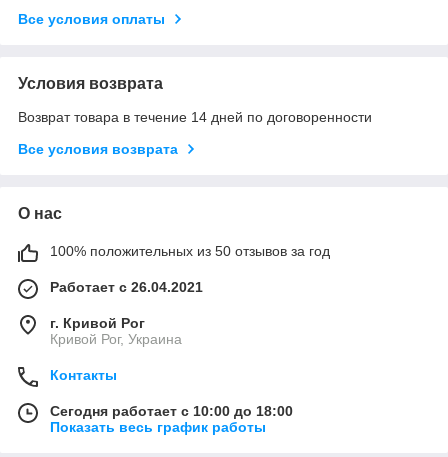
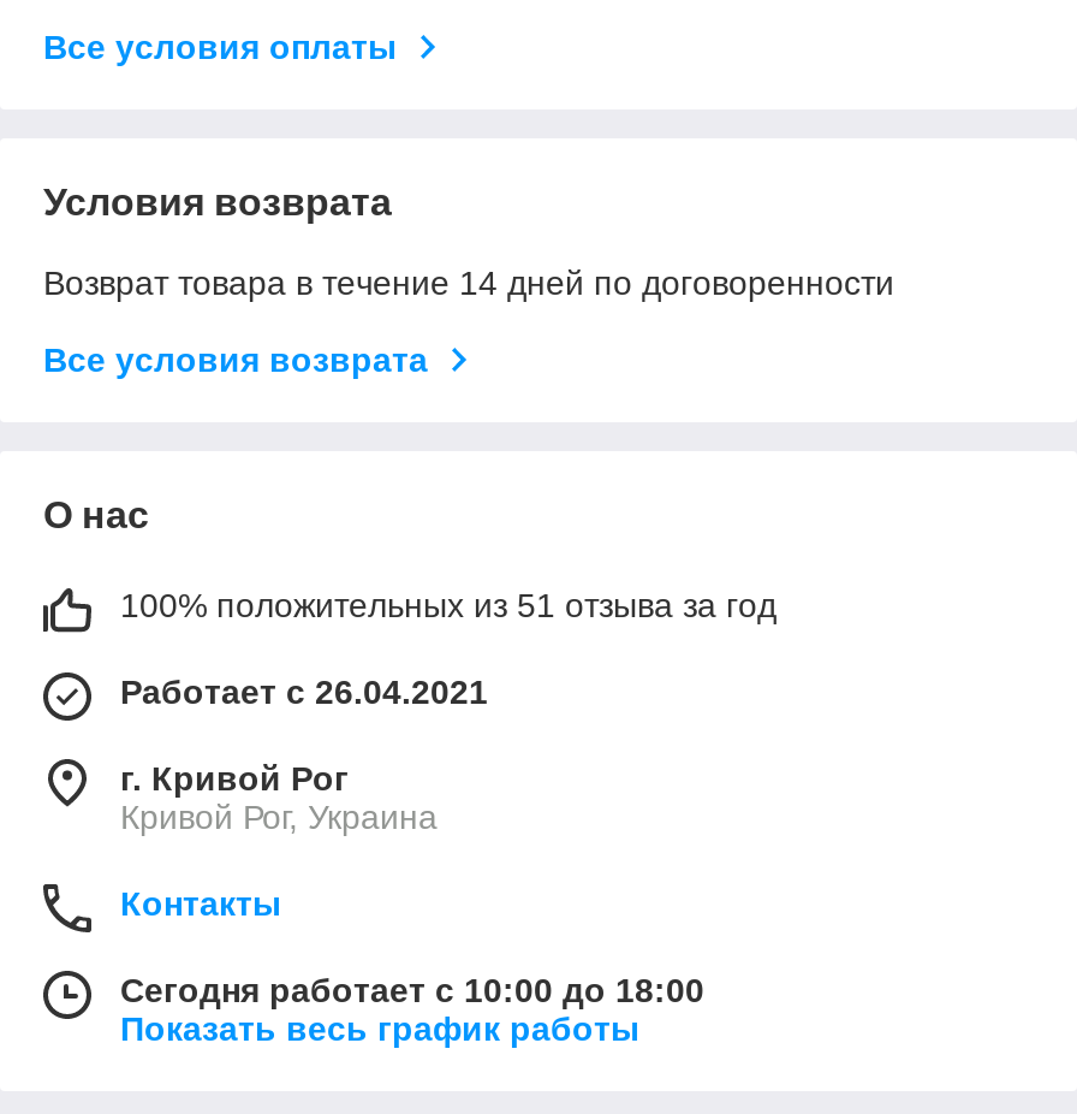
- 100% положительных из 50 отзывов за год
+ 100% положительных из 51 отзыва за год
